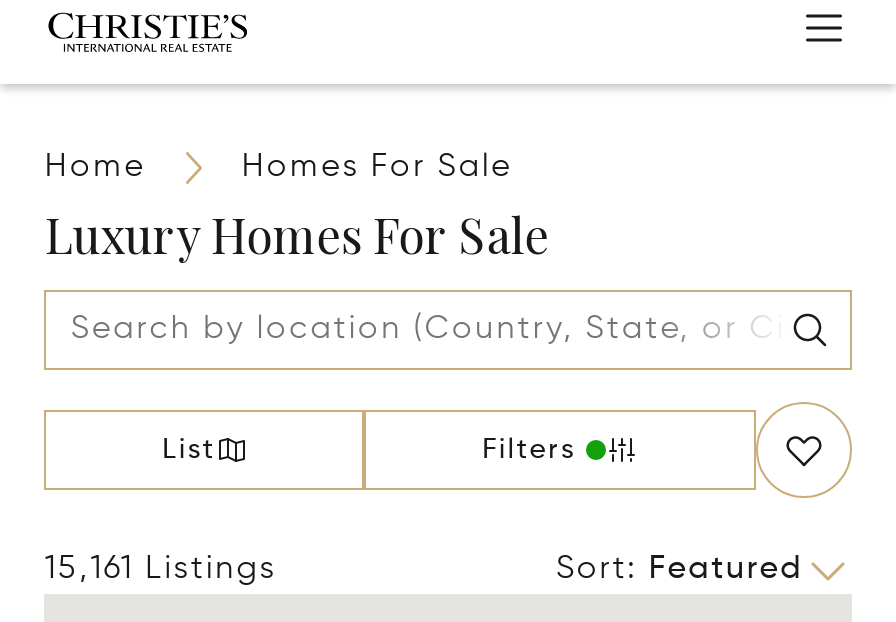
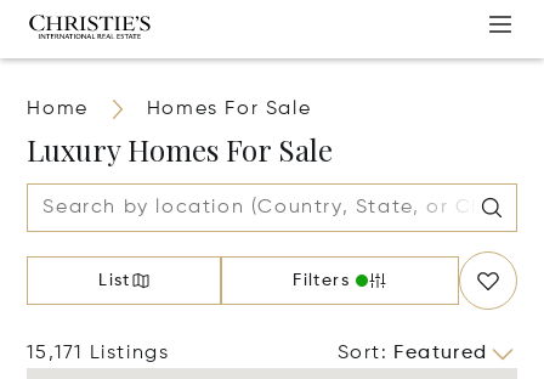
- 15,161 Listings
+ 15,171 Listings
